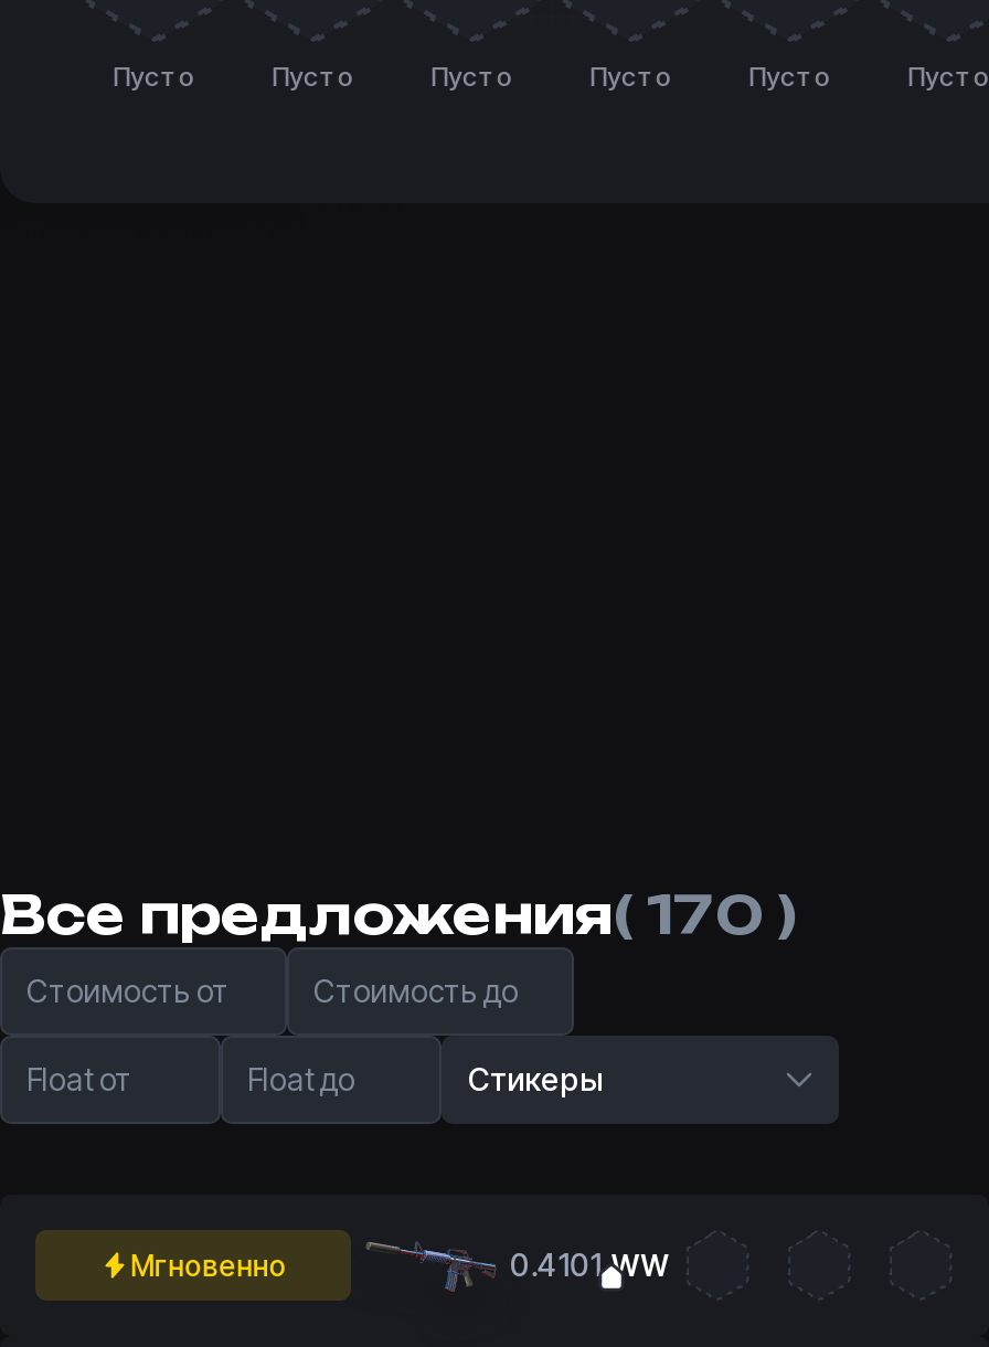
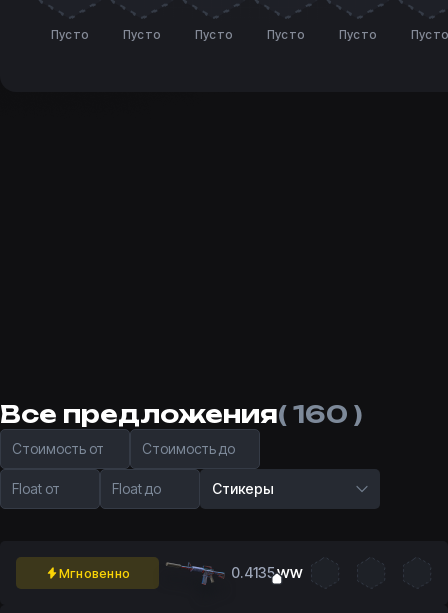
- Все предложения( 170 )
+ Все предложения( 160 )

- 0.4101 WW
+ 0.4135 WW
